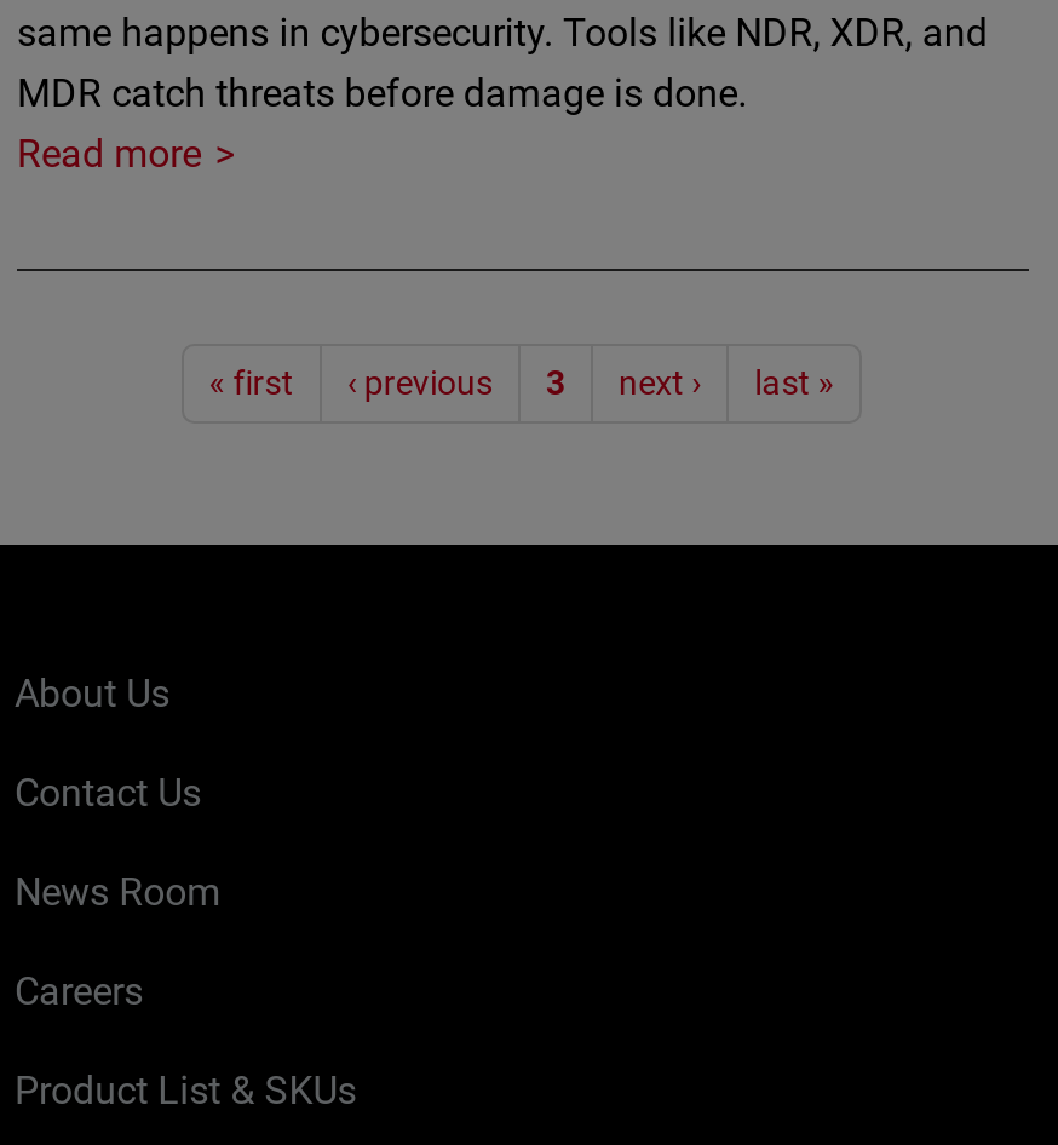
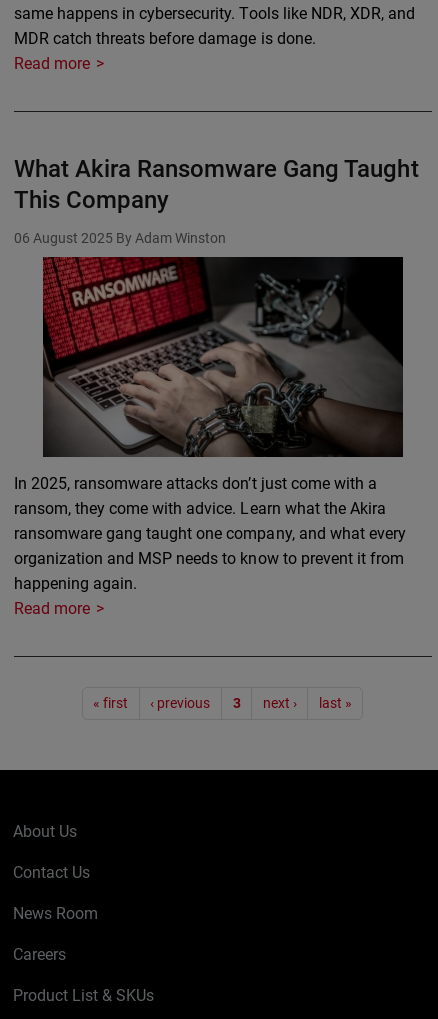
+ What Akira Ransomware Gang Taught
+ This Company
+ 06 August 2025 By Adam Winston

+ [image]
+ In 2025, ransomware attacks don’t just come with a
+ ransom, they come with advice. Learn what the Akira
+ ransomware gang taught one company, and what every
+ organization and MSP needs to know to prevent it from
+ happening again.
+ Read more
